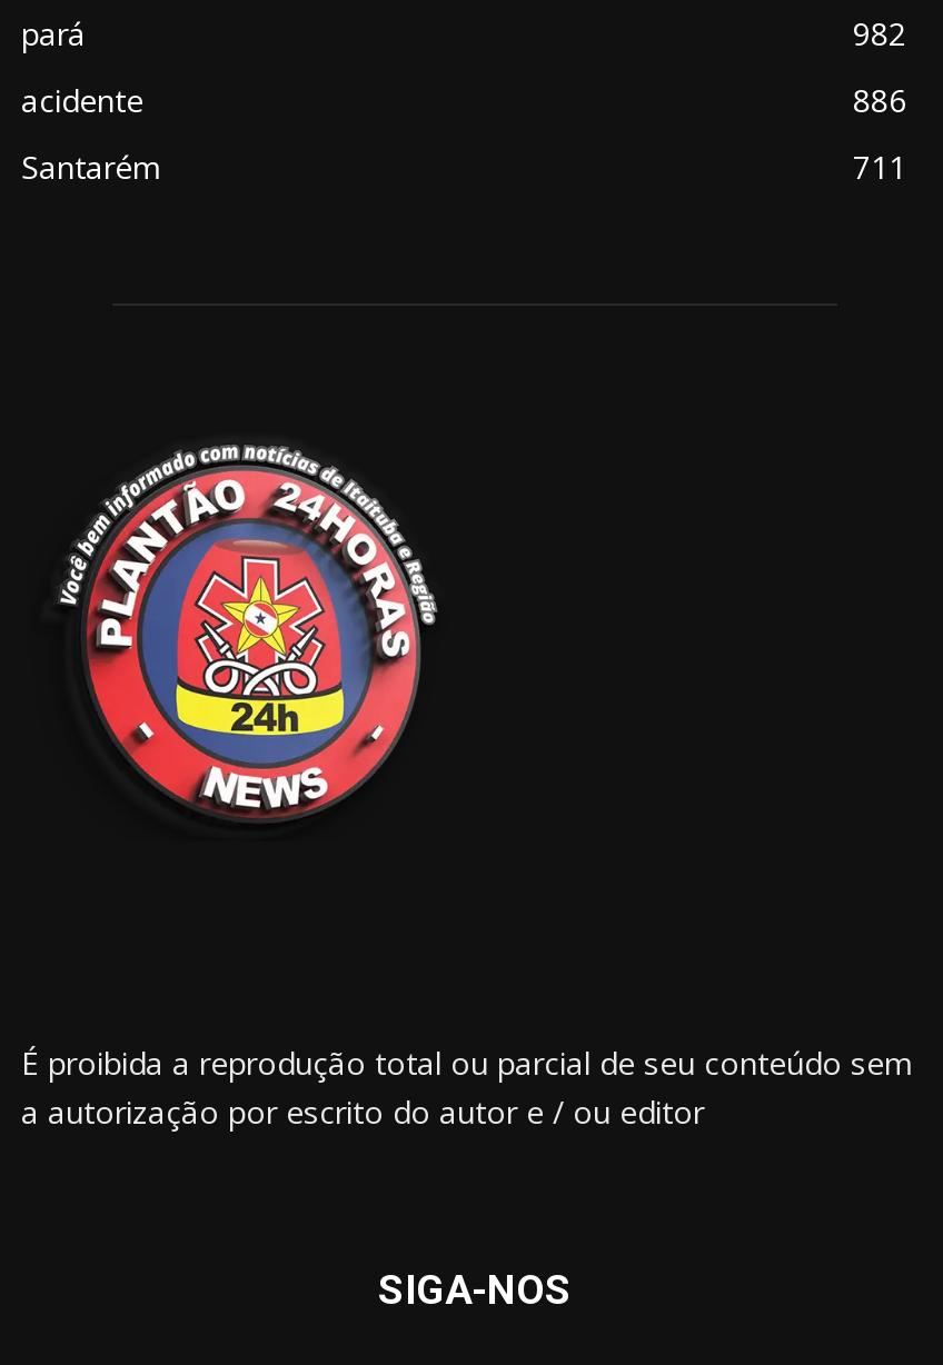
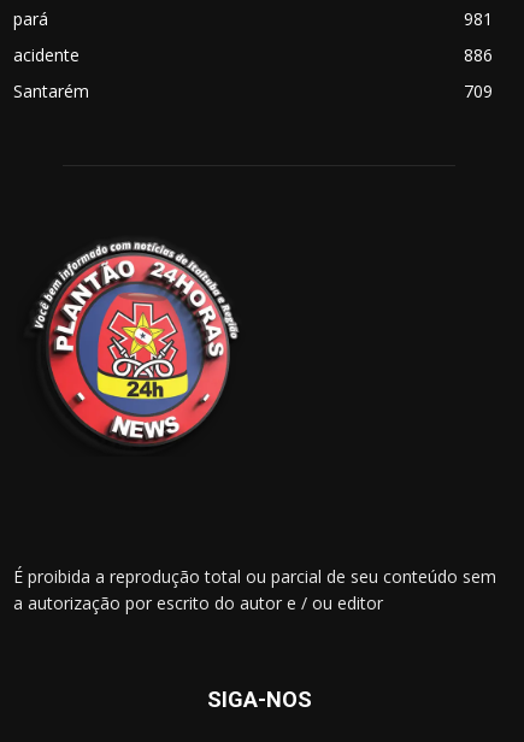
- 982
+ 981

- 711
+ 709
